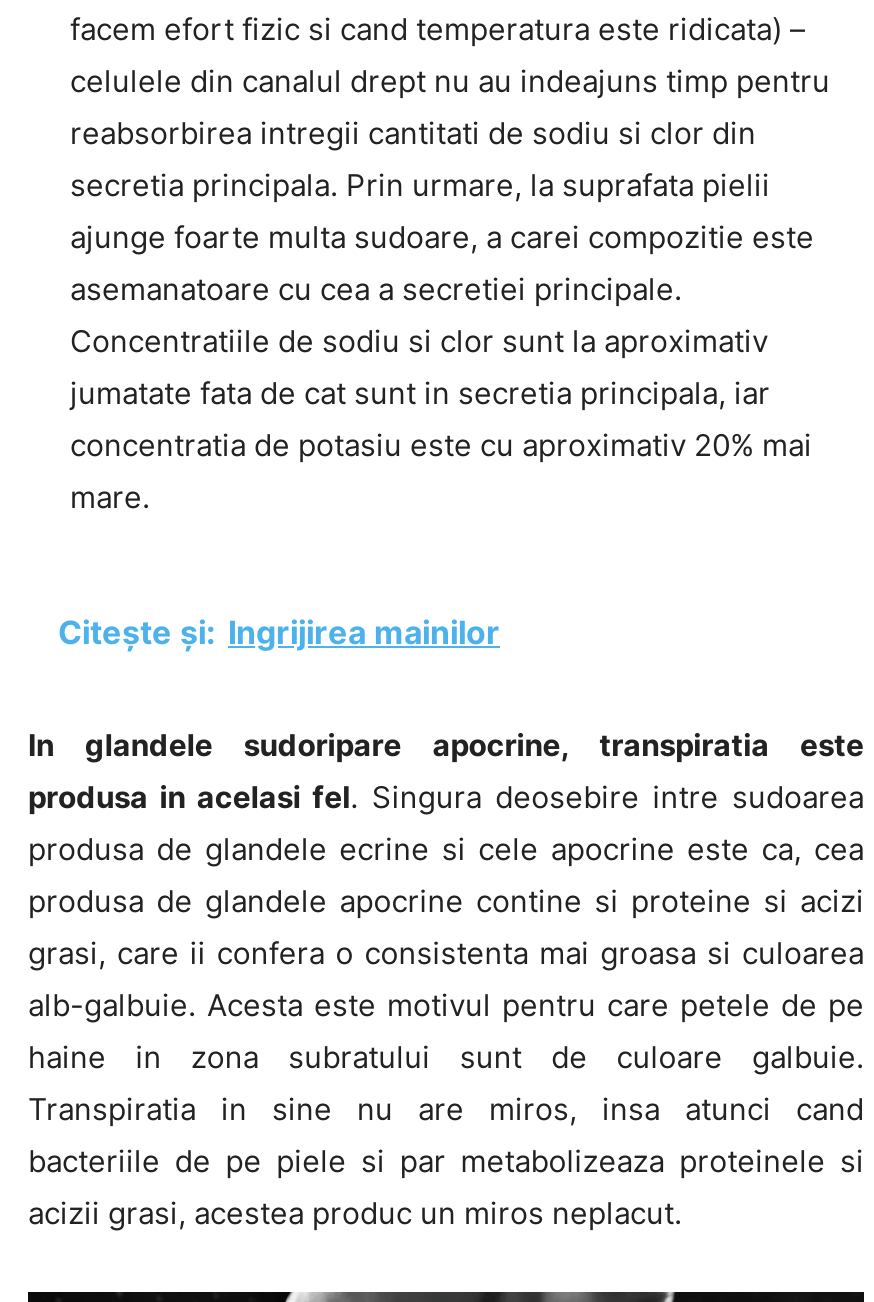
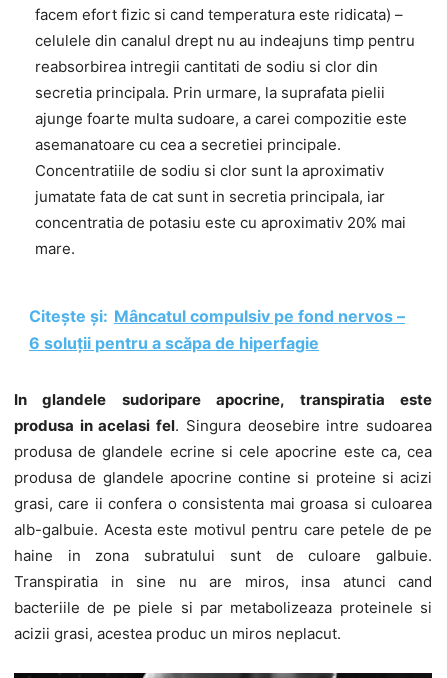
- Citește și: Ingrijirea mainilor
+ Citește și: Mâncatul compulsiv pe fond nervos –
+ 6 soluții pentru a scăpa de hiperfagie
